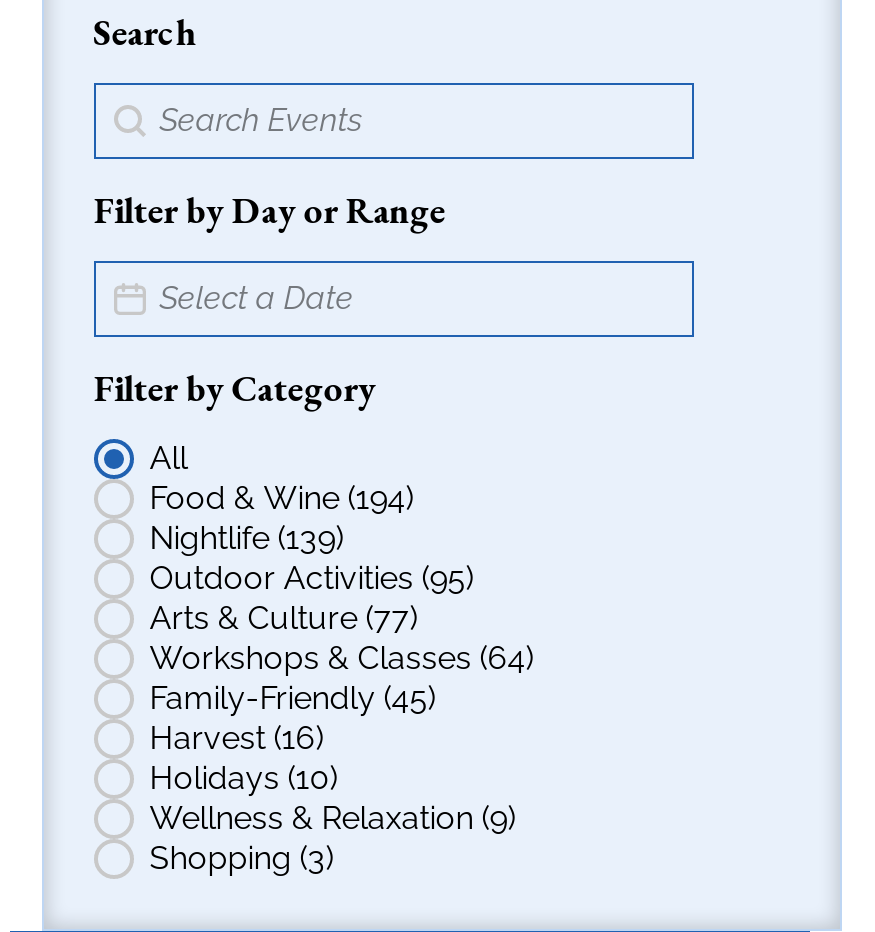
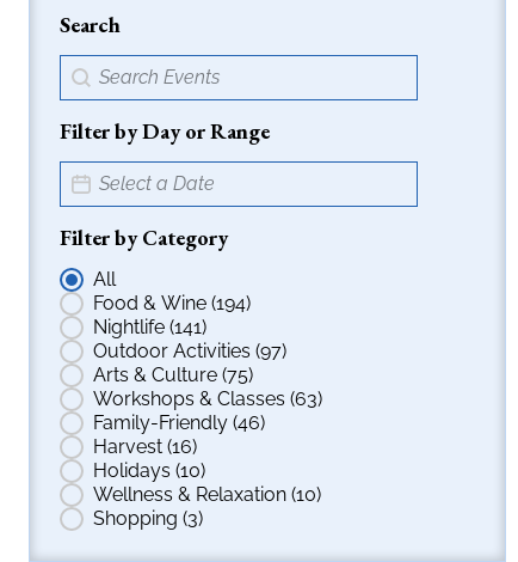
- Nightlife (139)
+ Nightlife (141)

- Outdoor Activities (95)
+ Outdoor Activities (97)

- Arts & Culture (77)
+ Arts & Culture (75)

- Workshops & Classes (64)
+ Workshops & Classes (63)

- Family-Friendly (45)
+ Family-Friendly (46)

- Wellness & Relaxation (9)
+ Wellness & Relaxation (10)
